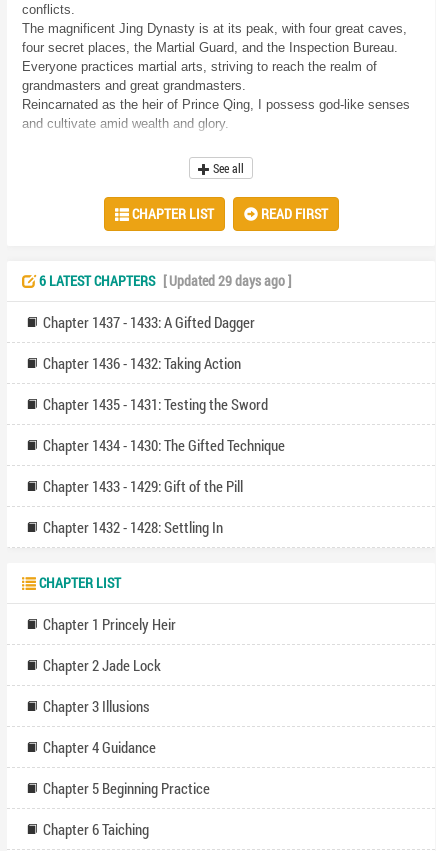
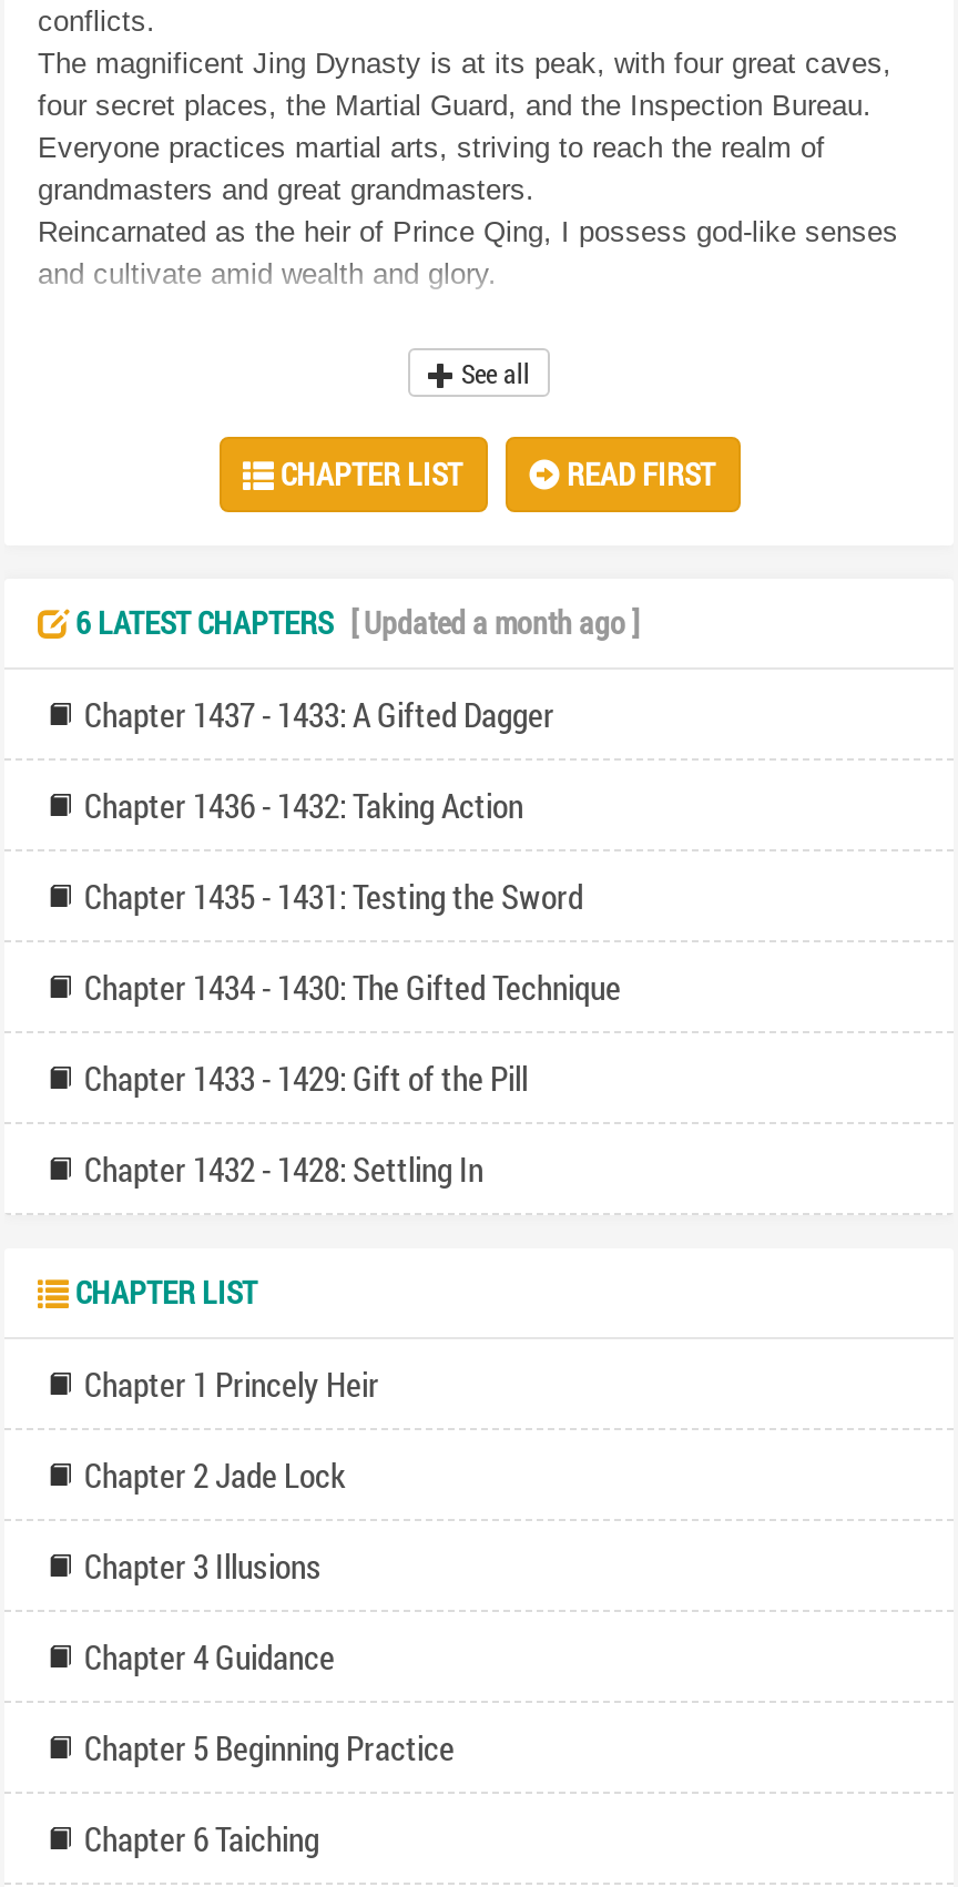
- 6 LATEST CHAPTERS [ Updated 29 days ago ]
+ 6 LATEST CHAPTERS [ Updated a month ago ]
